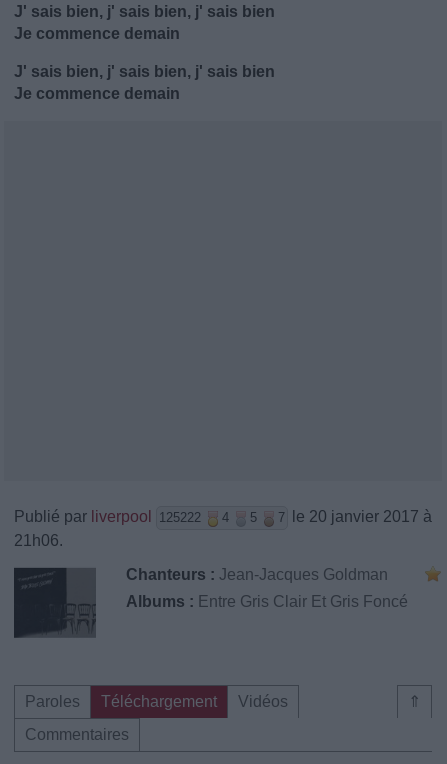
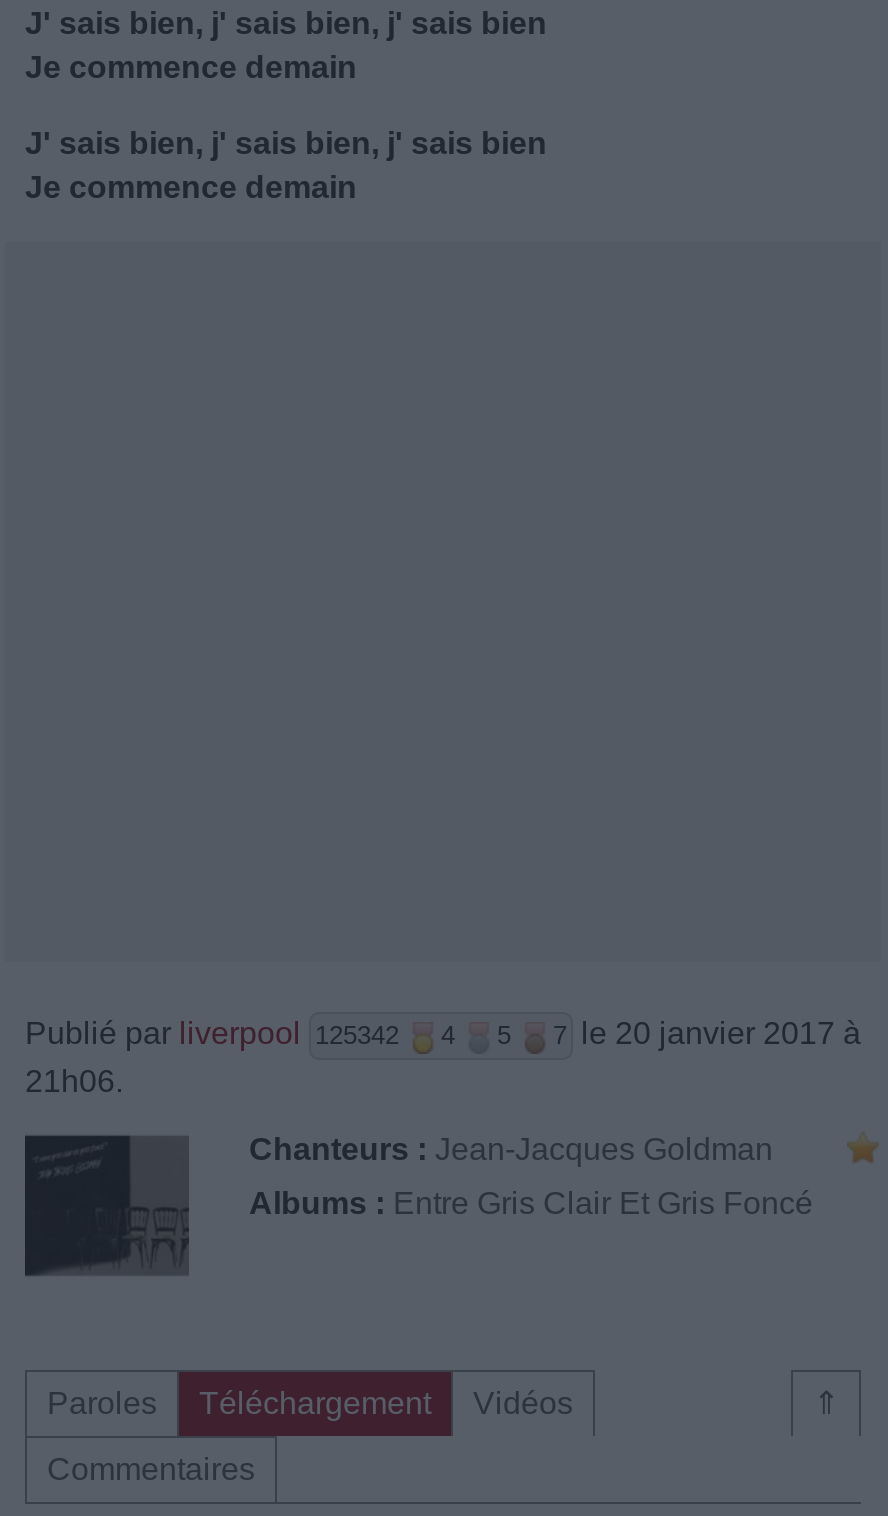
- Publié par liverpool 125222
+ Publié par liverpool 125342
